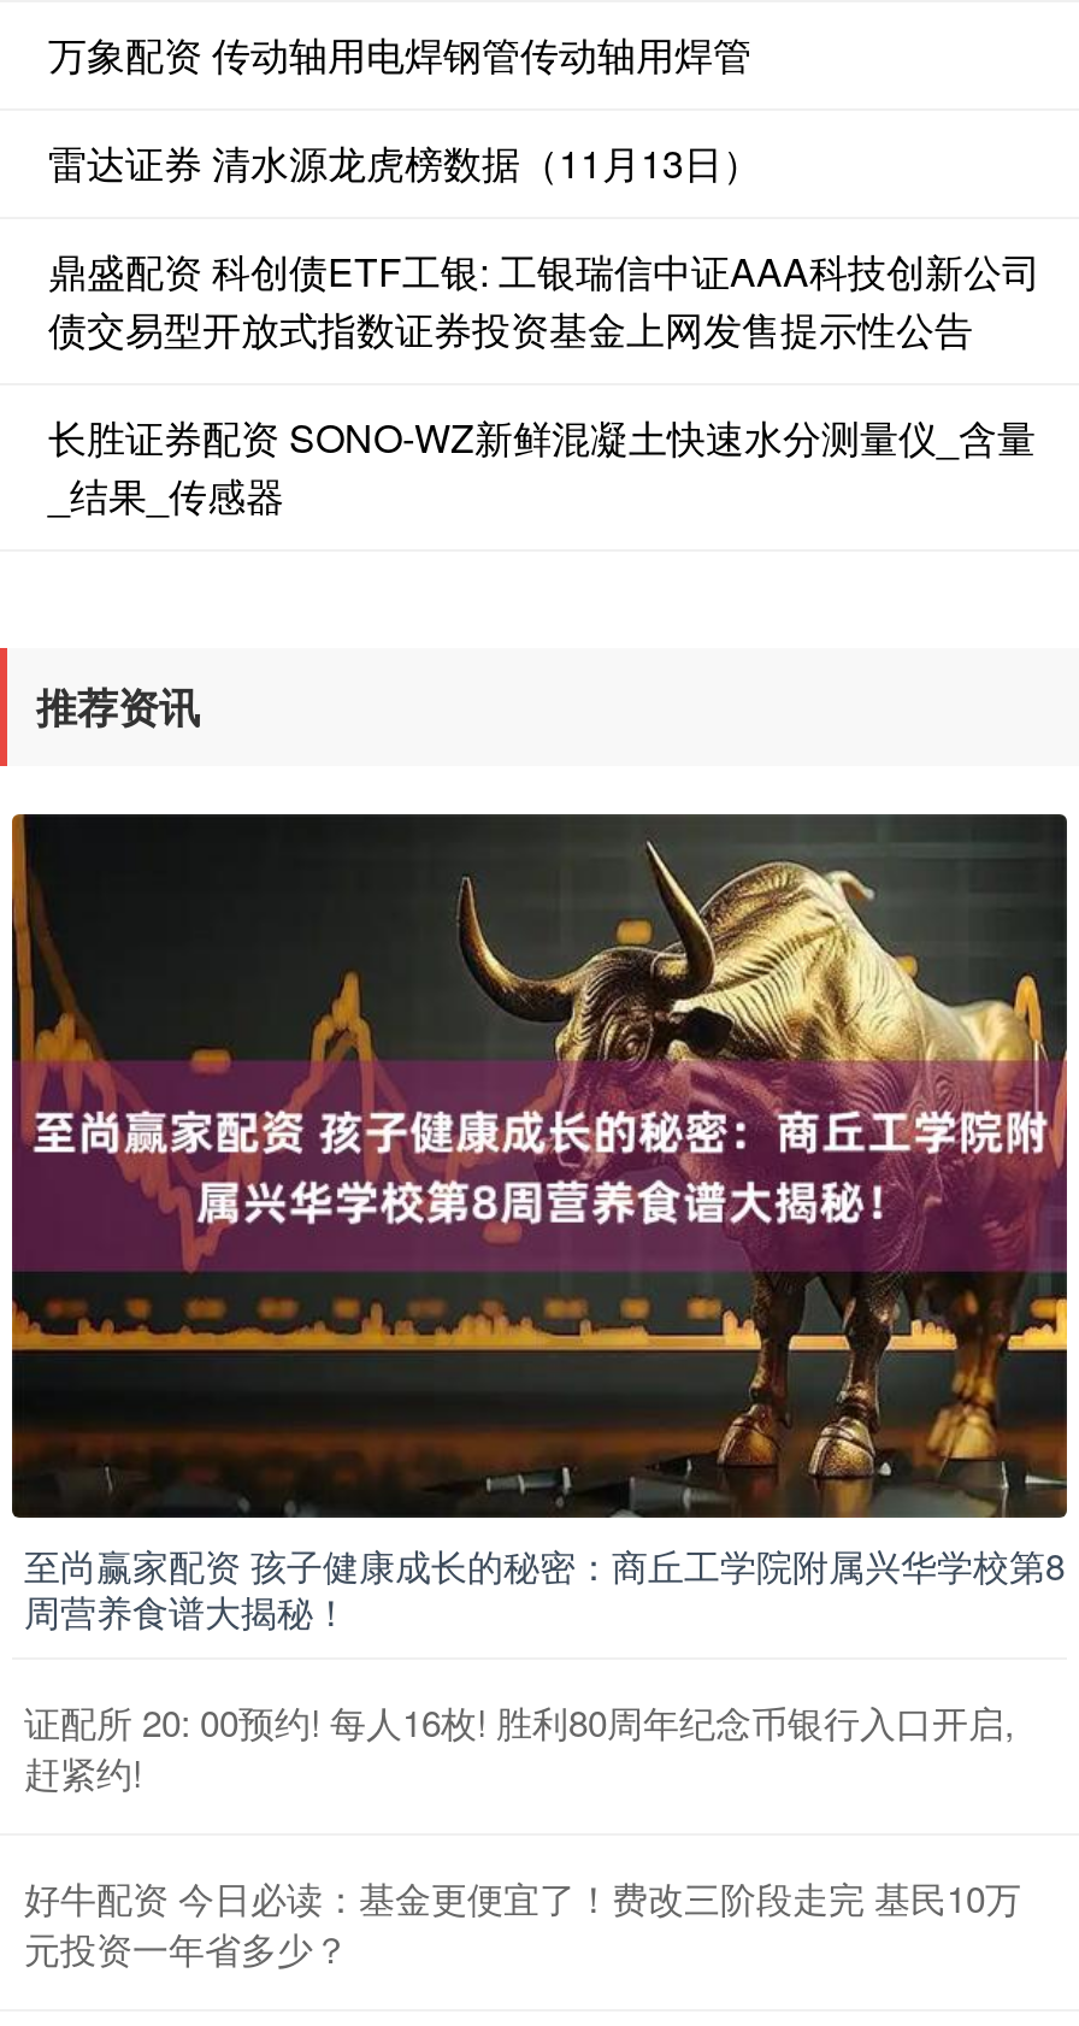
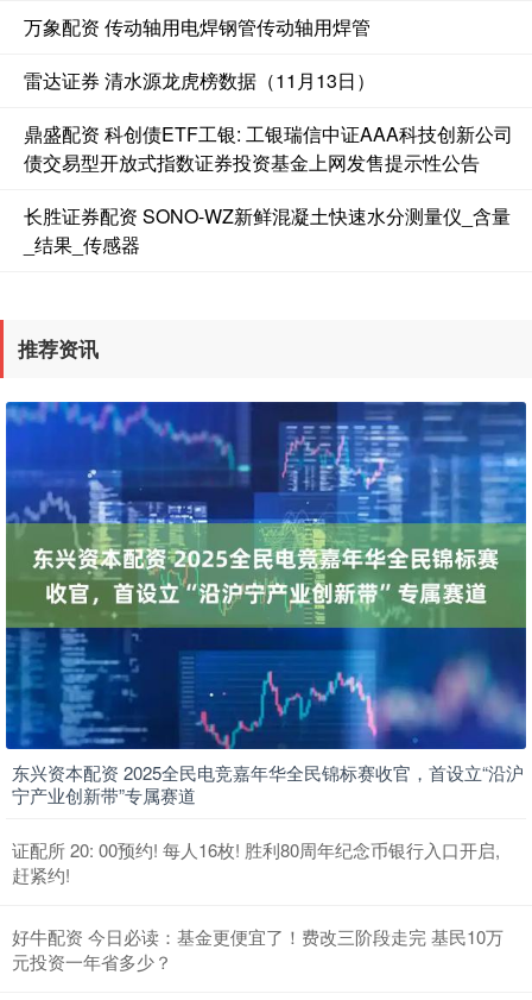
- [image]
- 至尚赢家配资 孩子健康成长的秘密：商丘工学院附属兴华学校第8
- 周营养食谱大揭秘！
+ [image]
+ 东兴资本配资 2025全民电竞嘉年华全民锦标赛收官，首设立“沿沪
+ 宁产业创新带”专属赛道
